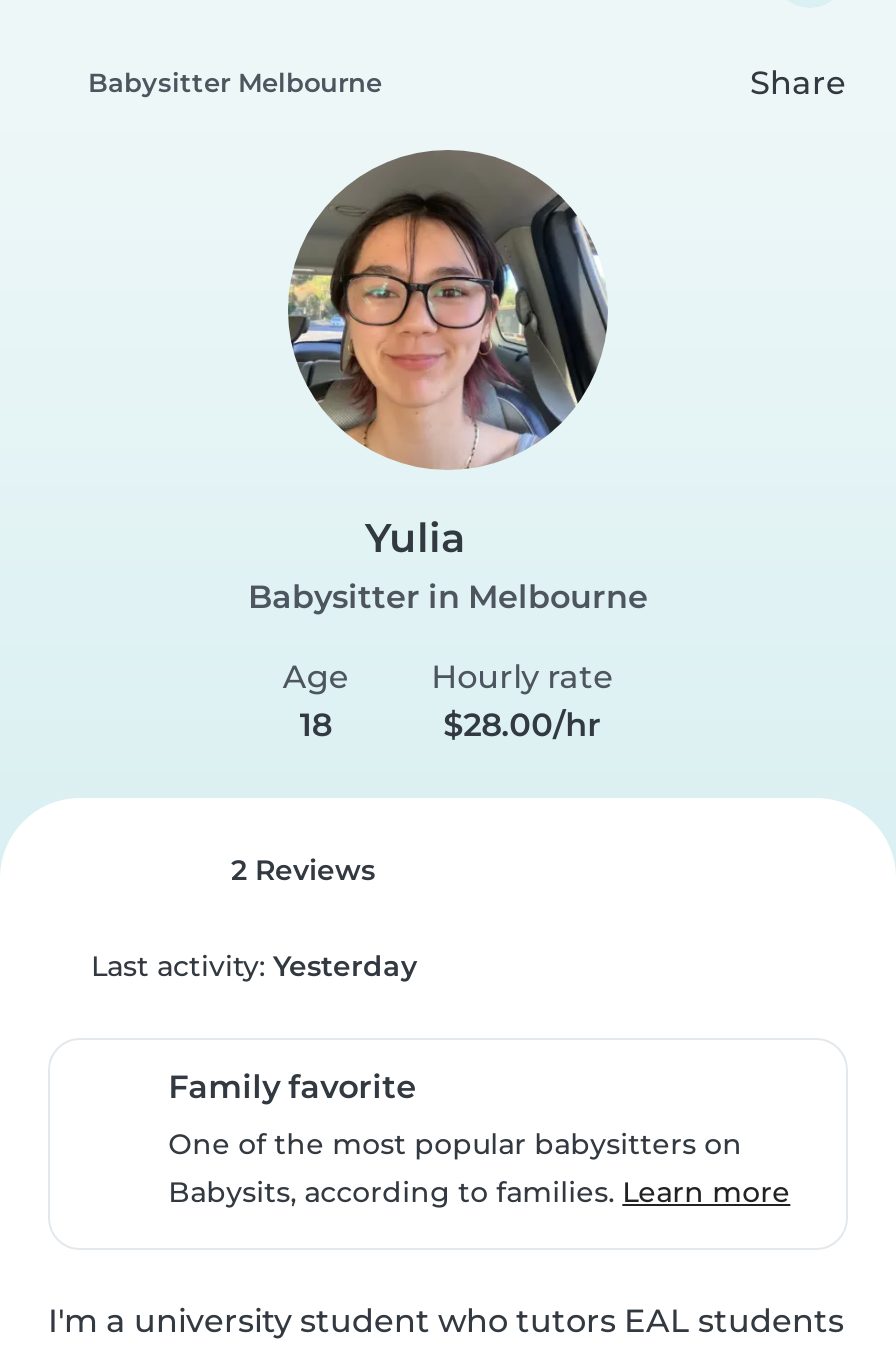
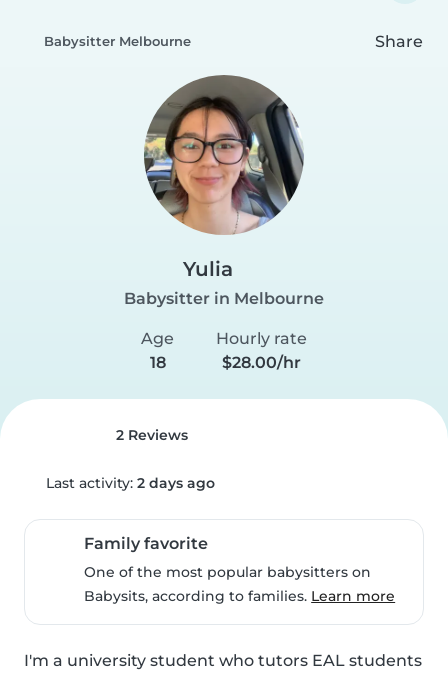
- Last activity: Yesterday
+ Last activity: 2 days ago
